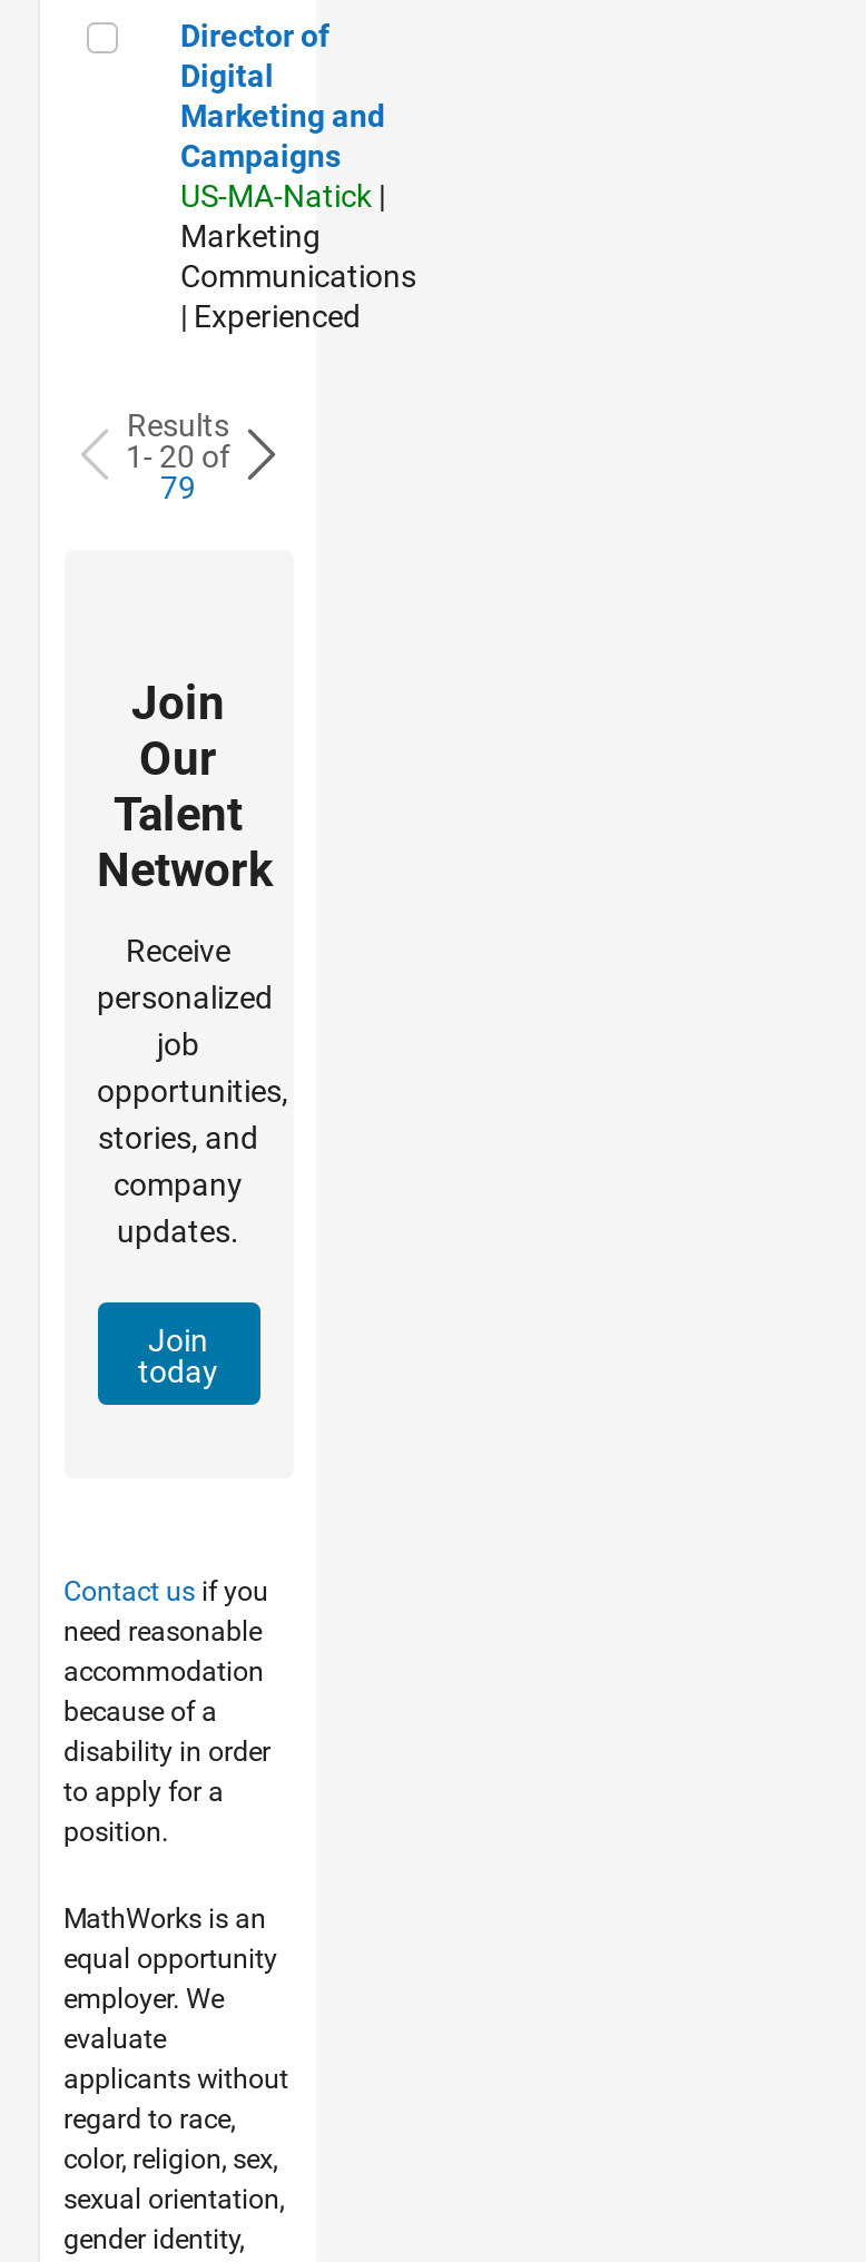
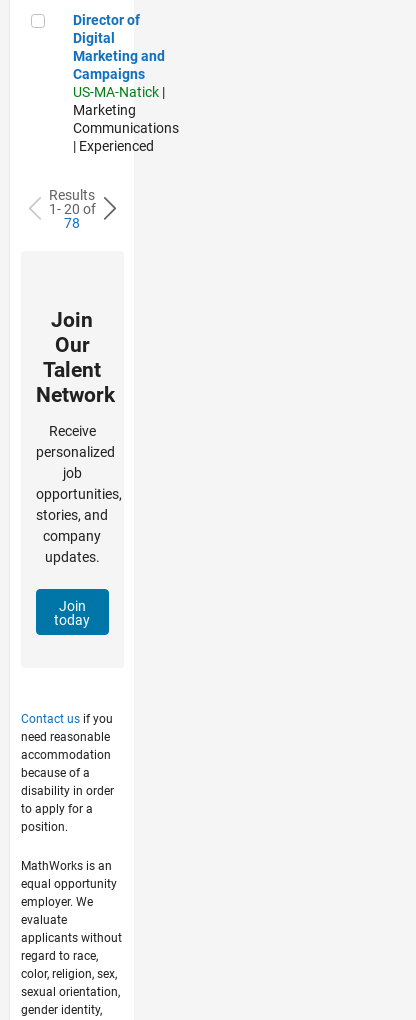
- 79
+ 78
